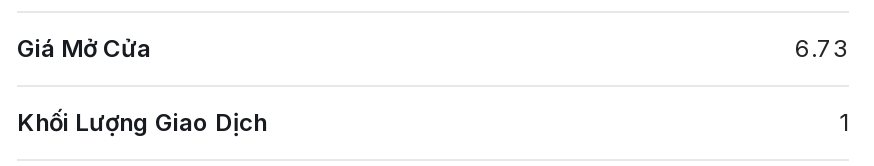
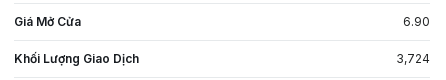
- 6.73
+ 6.90

- 1
+ 3,724
